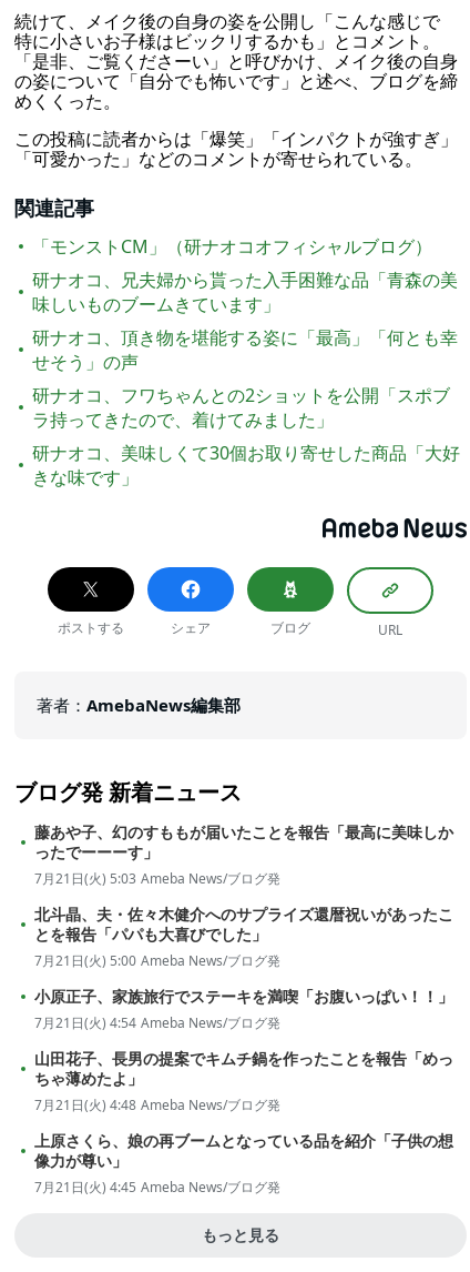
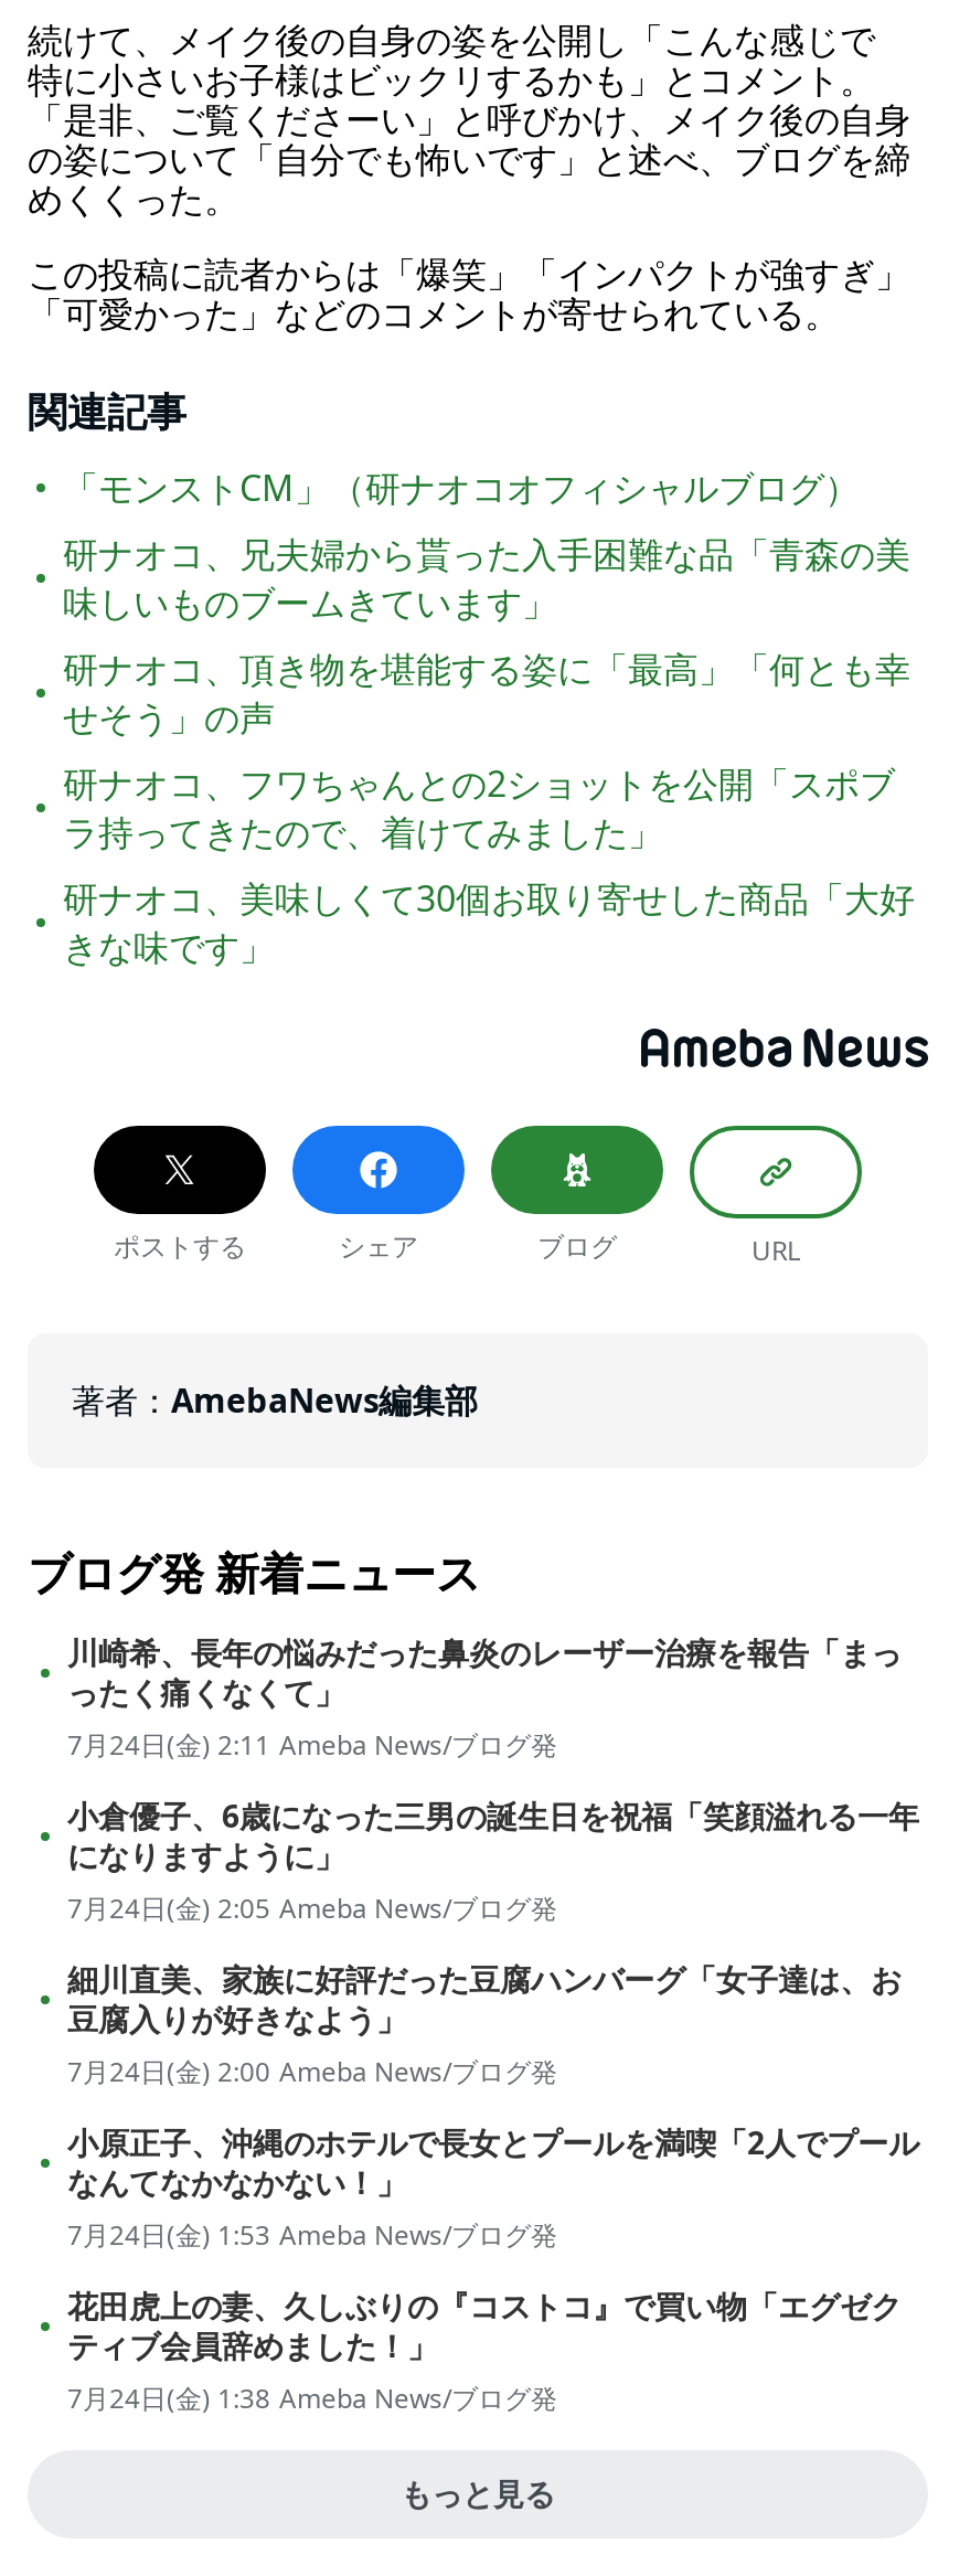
- 藤あや子、幻のすももが届いたことを報告「最高に美味しか
- ったでーーーす」
- 7月21日(火) 5:03 Ameba News/ブログ発
+ 川崎希、長年の悩みだった鼻炎のレーザー治療を報告「まっ
+ ったく痛くなくて」
+ 7月24日(金) 2:11 Ameba News/ブログ発

- 北斗晶、夫・佐々木健介へのサプライズ還暦祝いがあったこ
- とを報告「パパも大喜びでした」
- 7月21日(火) 5:00 Ameba News/ブログ発
+ 小倉優子、6歳になった三男の誕生日を祝福「笑顔溢れる一年
+ になりますように」
+ 7月24日(金) 2:05 Ameba News/ブログ発

- 小原正子、家族旅行でステーキを満喫「お腹いっぱい！！」
- 7月21日(火) 4:54 Ameba News/ブログ発
+ 細川直美、家族に好評だった豆腐ハンバーグ「女子達は、お
+ 豆腐入りが好きなよう」
+ 7月24日(金) 2:00 Ameba News/ブログ発

- 山田花子、長男の提案でキムチ鍋を作ったことを報告「めっ
- ちゃ薄めたよ」
- 7月21日(火) 4:48 Ameba News/ブログ発
+ 小原正子、沖縄のホテルで長女とプールを満喫「2人でプール
+ なんてなかなかない！」
+ 7月24日(金) 1:53 Ameba News/ブログ発

- 上原さくら、娘の再ブームとなっている品を紹介「子供の想
- 像力が尊い」
- 7月21日(火) 4:45 Ameba News/ブログ発
+ 花田虎上の妻、久しぶりの『コストコ』で買い物「エグゼク
+ ティブ会員辞めました！」
+ 7月24日(金) 1:38 Ameba News/ブログ発
